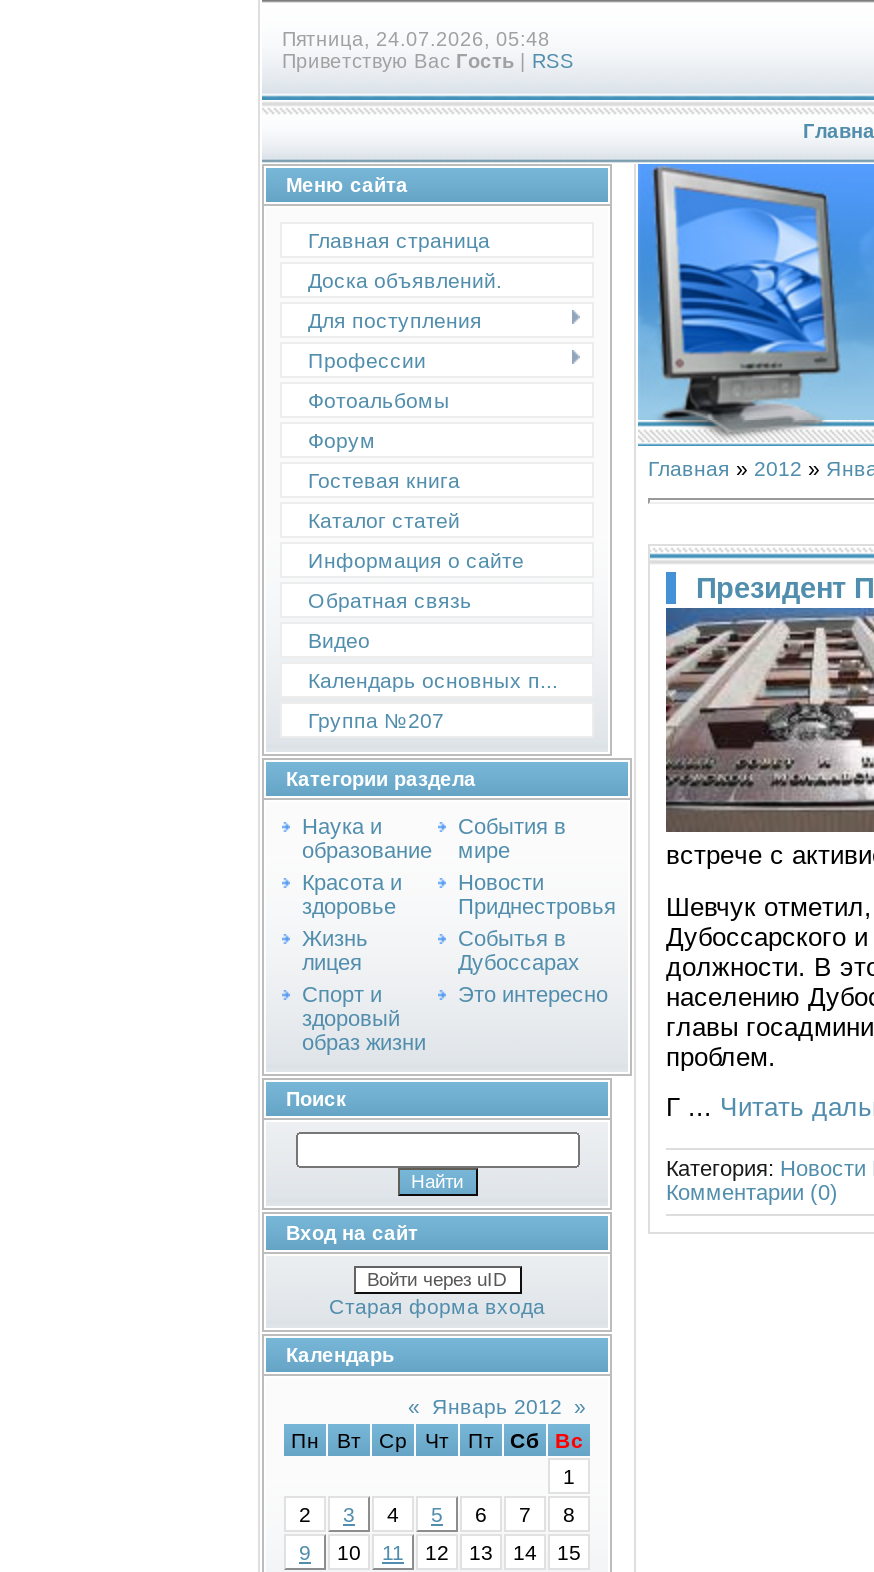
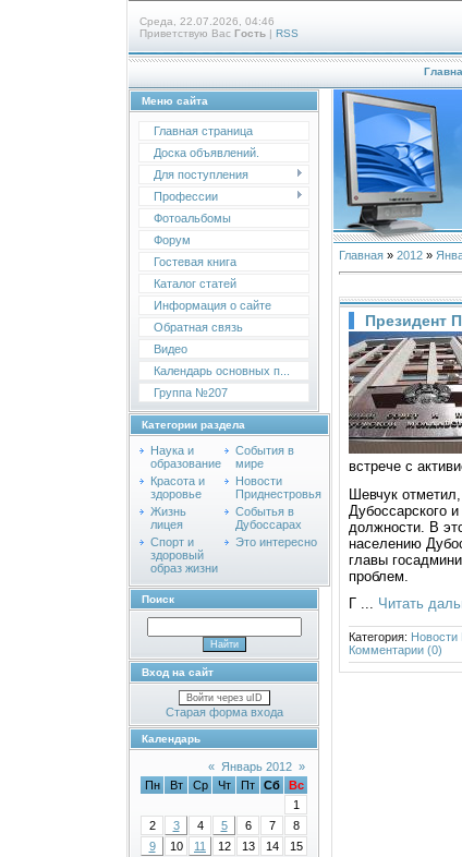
- Пятница, 24.07.2026, 05:48
+ Среда, 22.07.2026, 04:46
